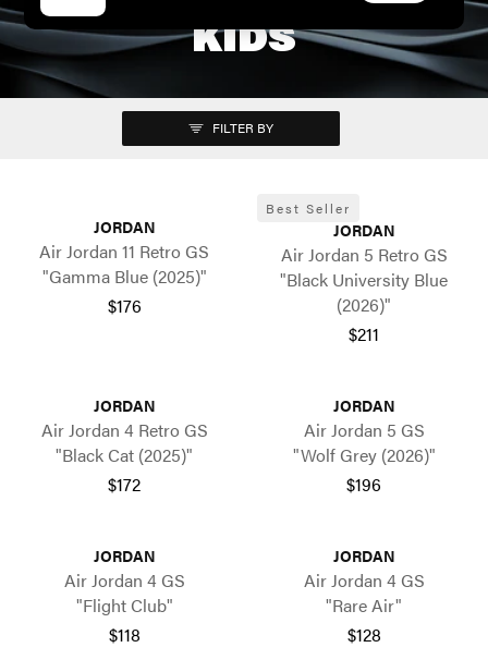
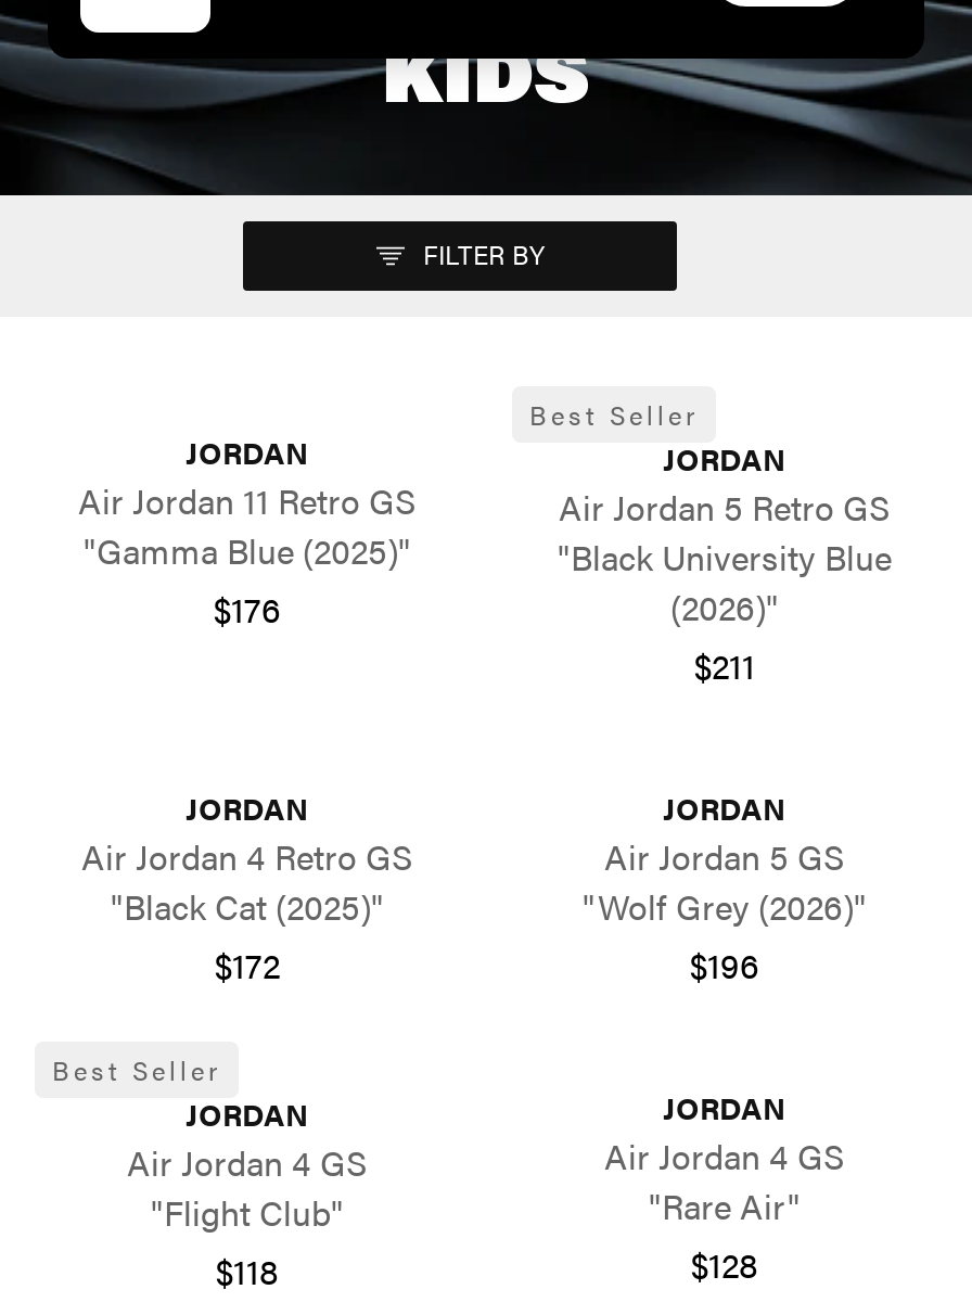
+ Best Seller
